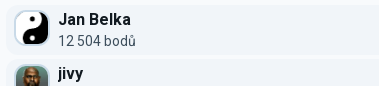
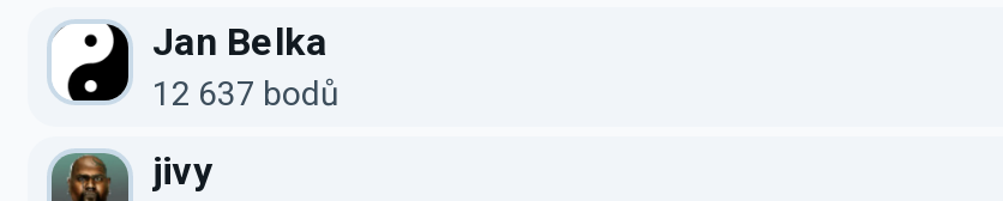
- 12 504 bodů
+ 12 637 bodů
